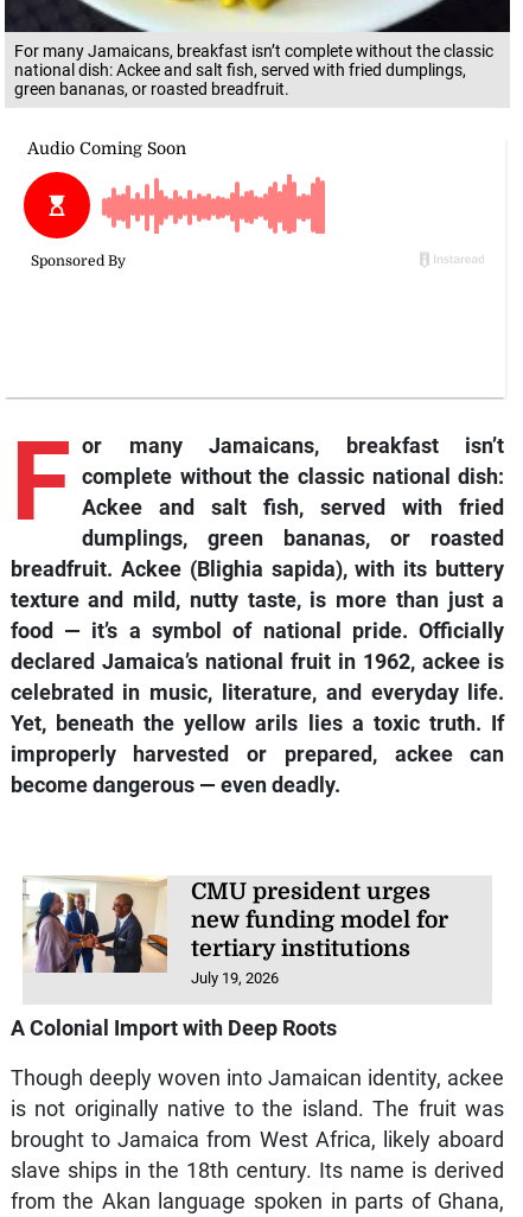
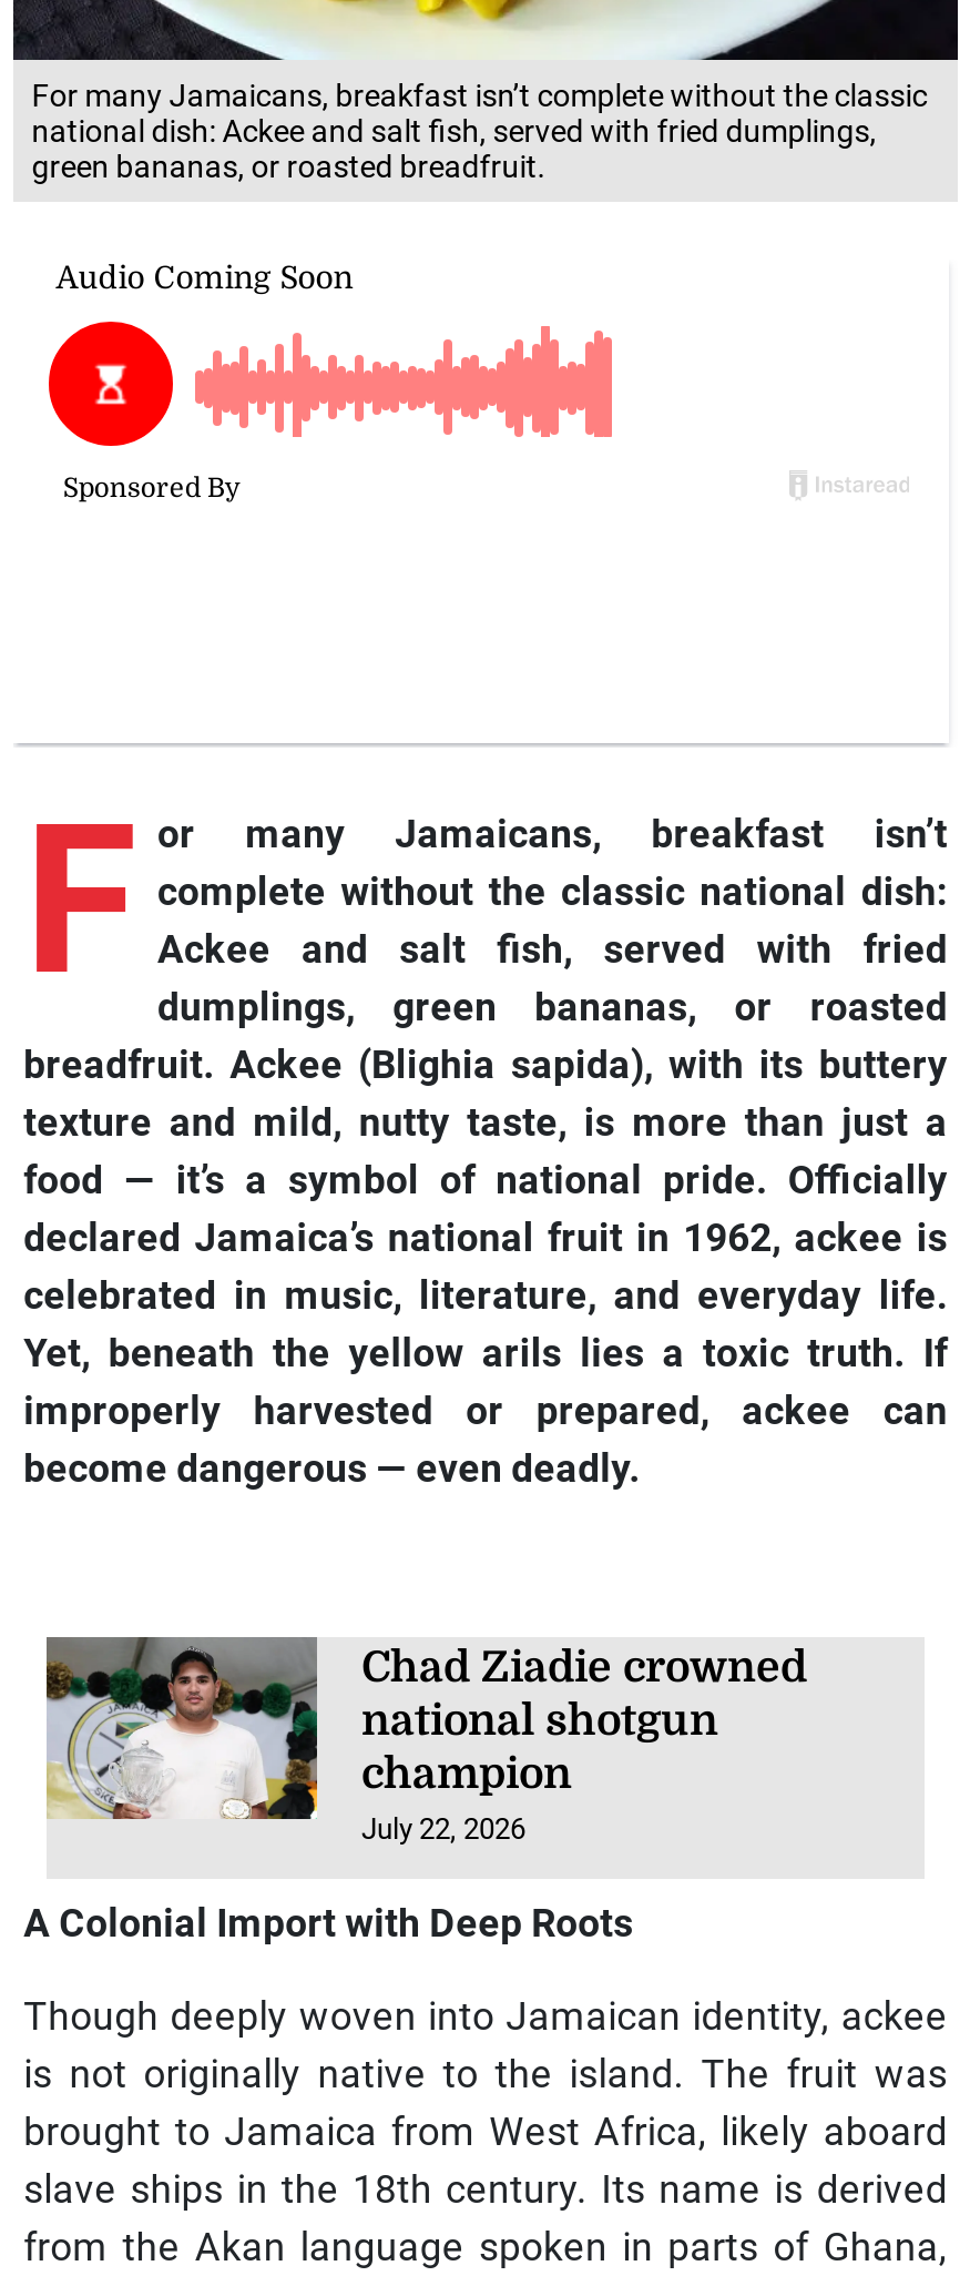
- [image]
- CMU president urges
- new funding model for
- tertiary institutions
- July 19, 2026
+ [image]
+ Chad Ziadie crowned
+ national shotgun
+ champion
+ July 22, 2026
